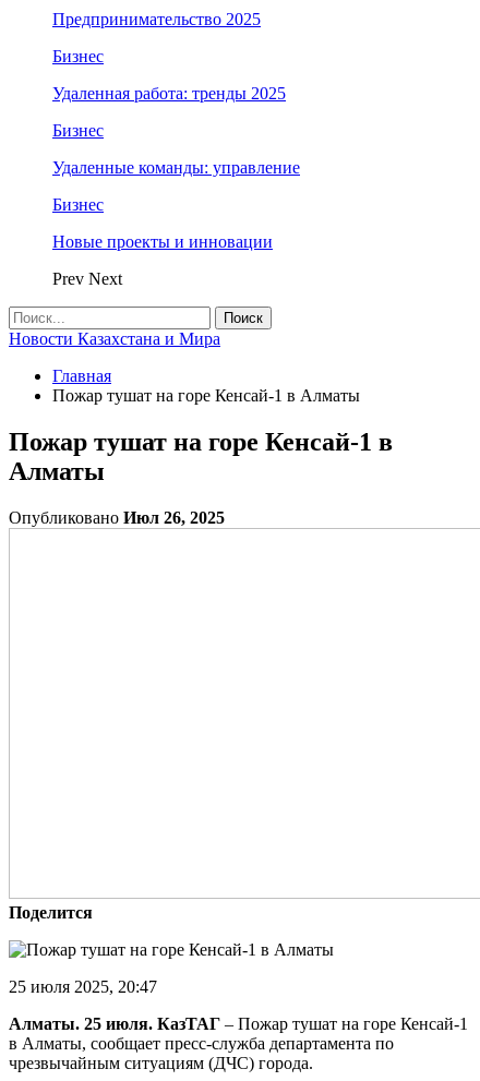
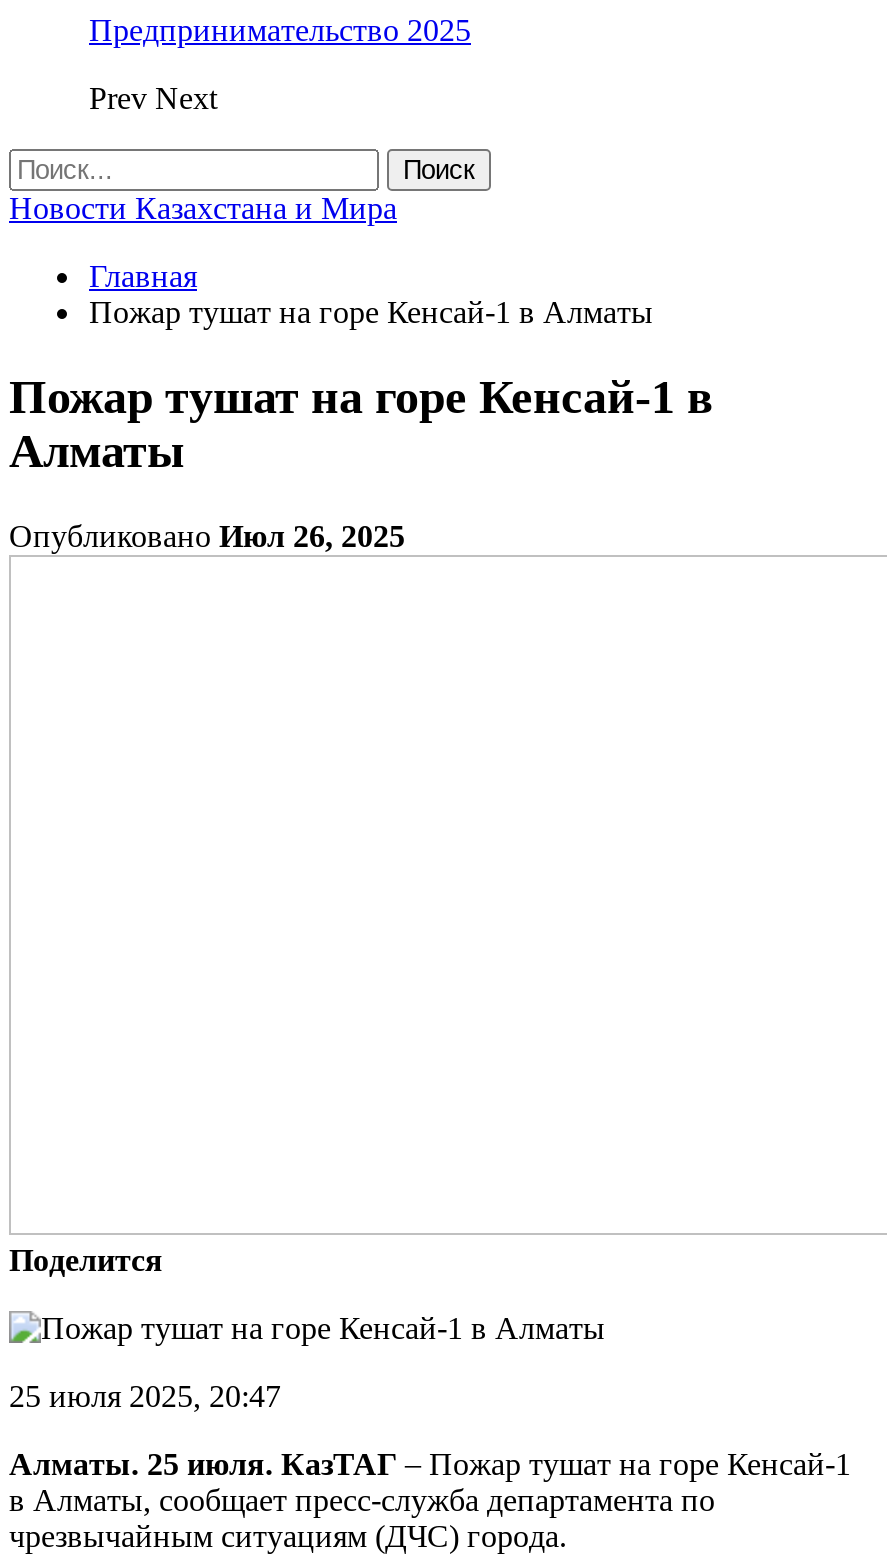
- Бизнес
- Удаленная работа: тренды 2025
- Бизнес
- Удаленные команды: управление
- Бизнес
- Новые проекты и инновации
